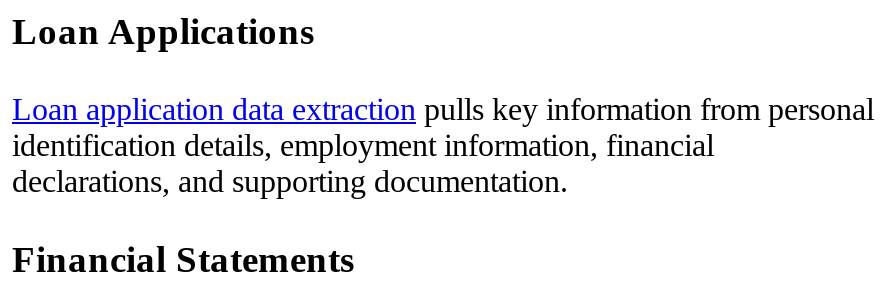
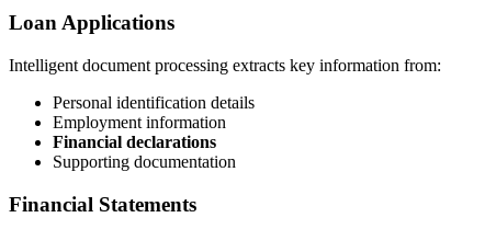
- Loan application data extraction pulls key information from personal
- identification details, employment information, financial
- declarations, and supporting documentation.
+ Intelligent document processing extracts key information from:
+ Personal identification details
+ Employment information
+ Financial declarations
+ Supporting documentation
